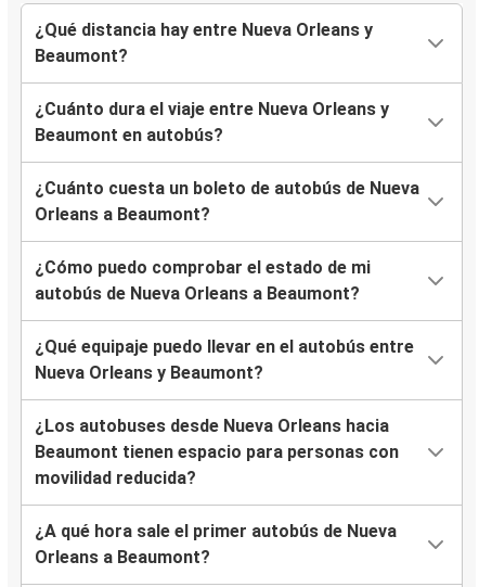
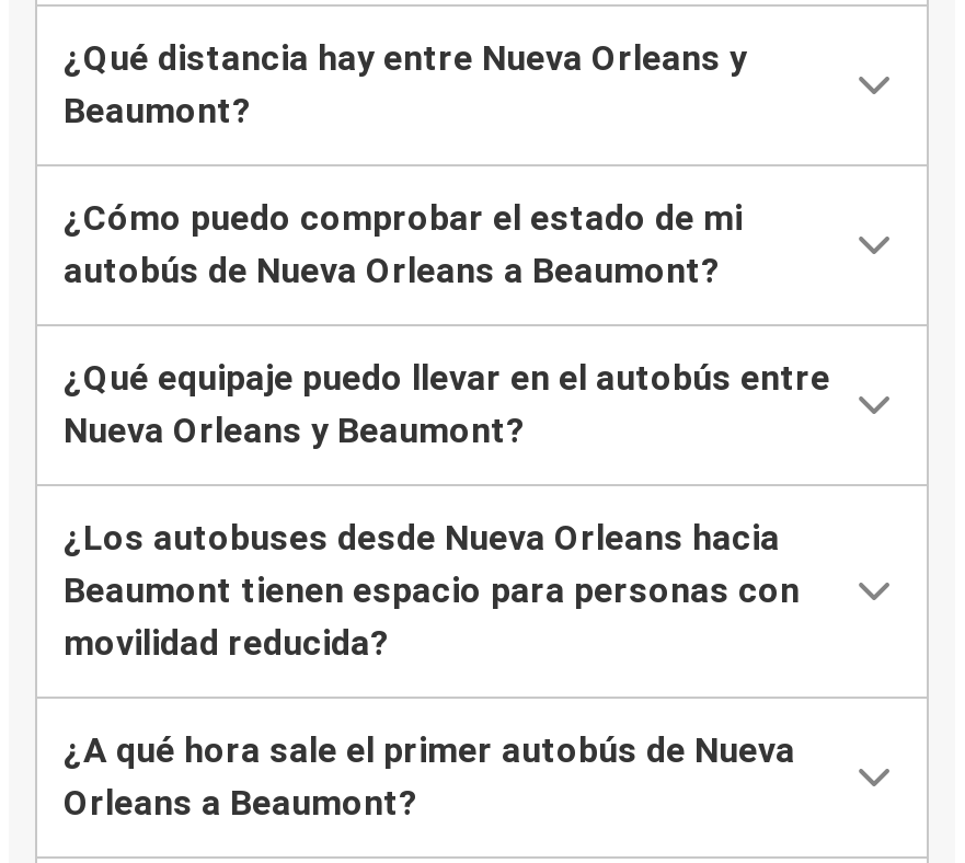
- ¿Cuánto dura el viaje entre Nueva Orleans y
- Beaumont en autobús?
- ¿Cuánto cuesta un boleto de autobús de Nueva
- Orleans a Beaumont?
